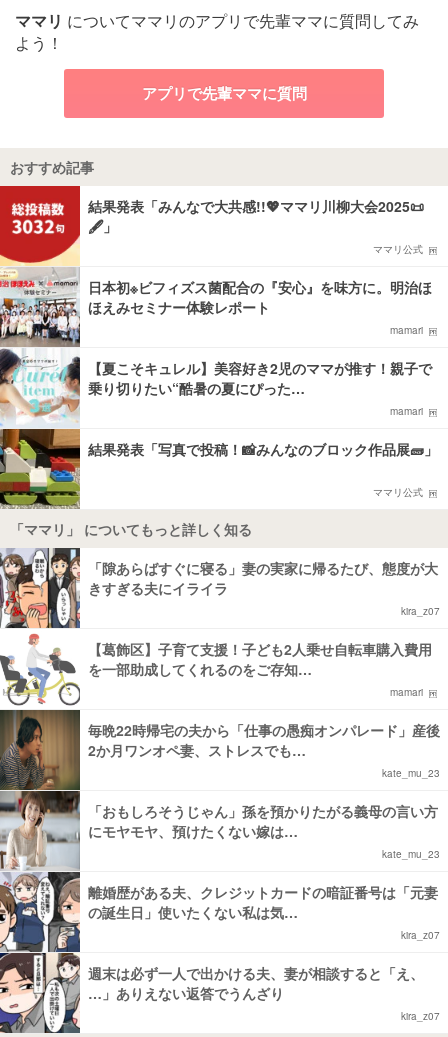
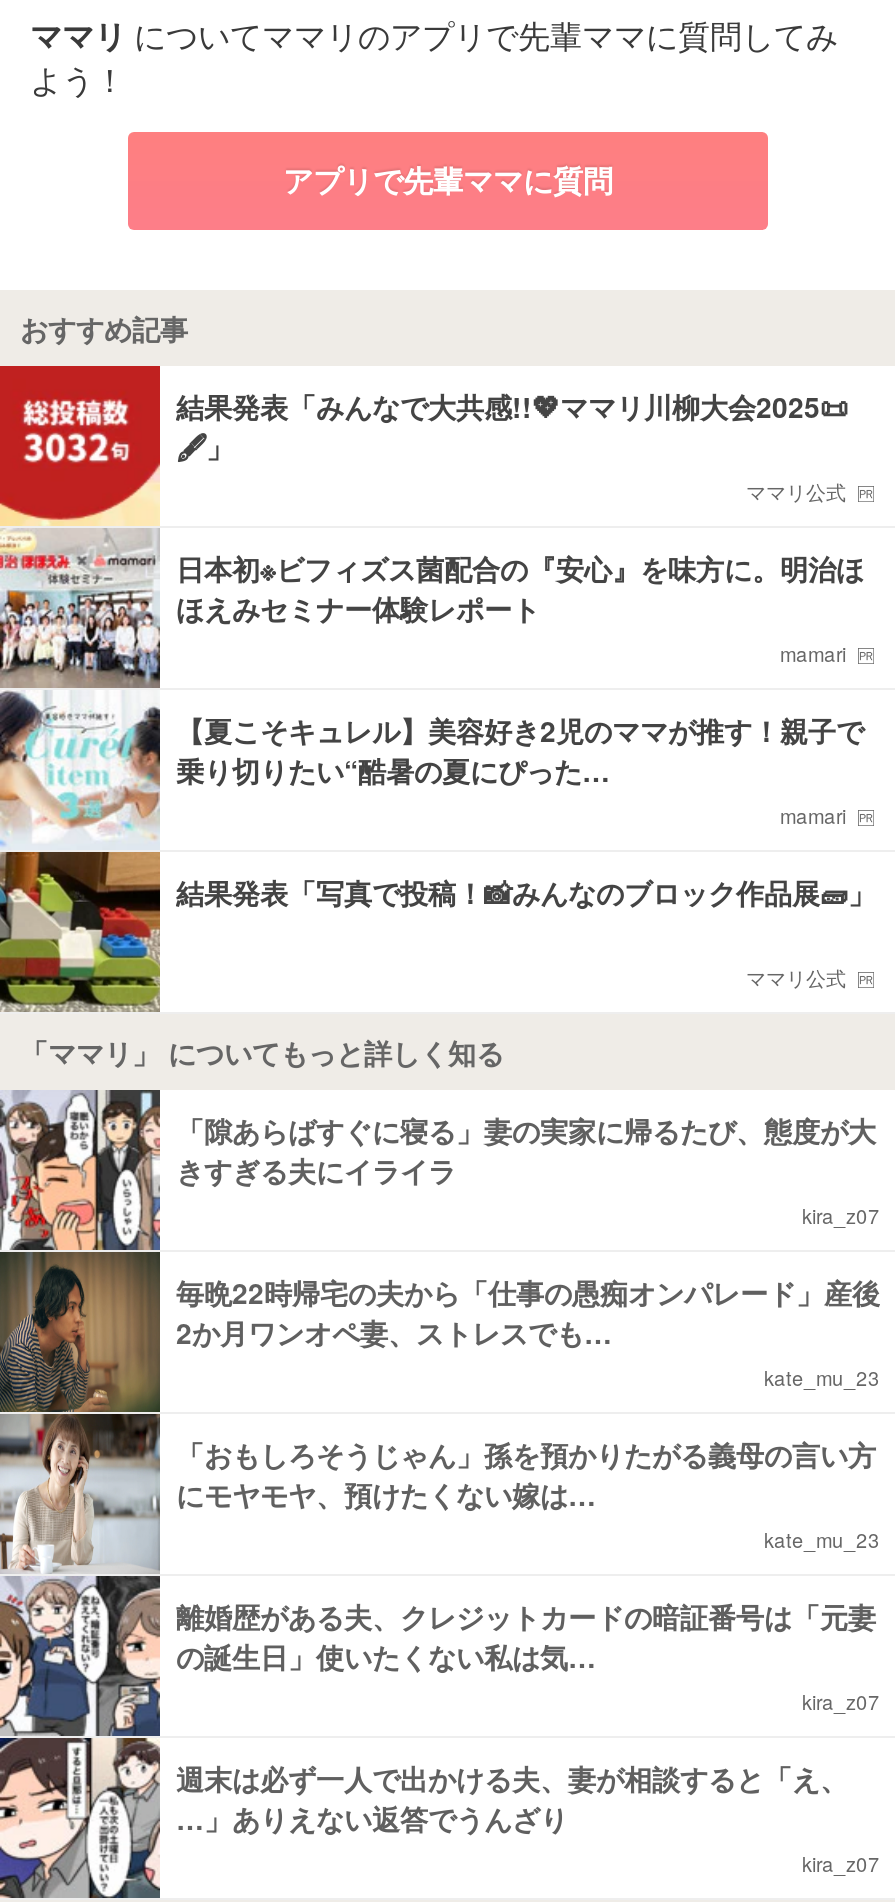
- [image]
- 【葛飾区】子育て支援！子ども2人乗せ自転車購入費用
- を一部助成してくれるのをご存知…
- mamari
